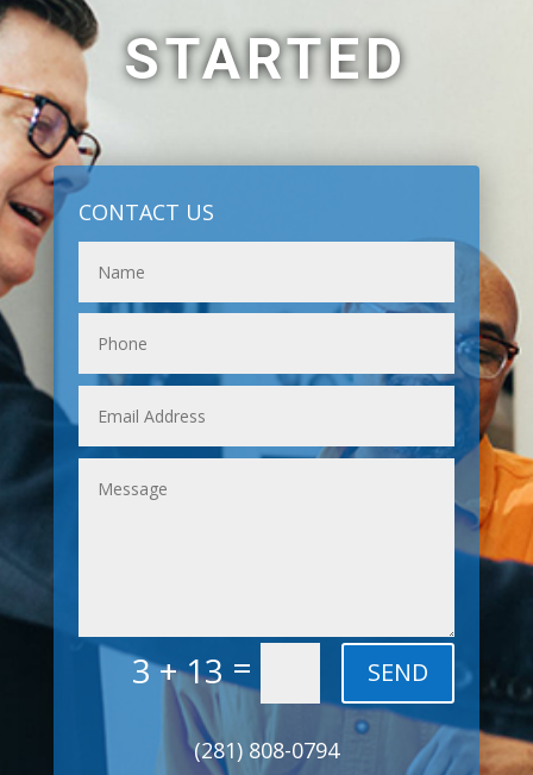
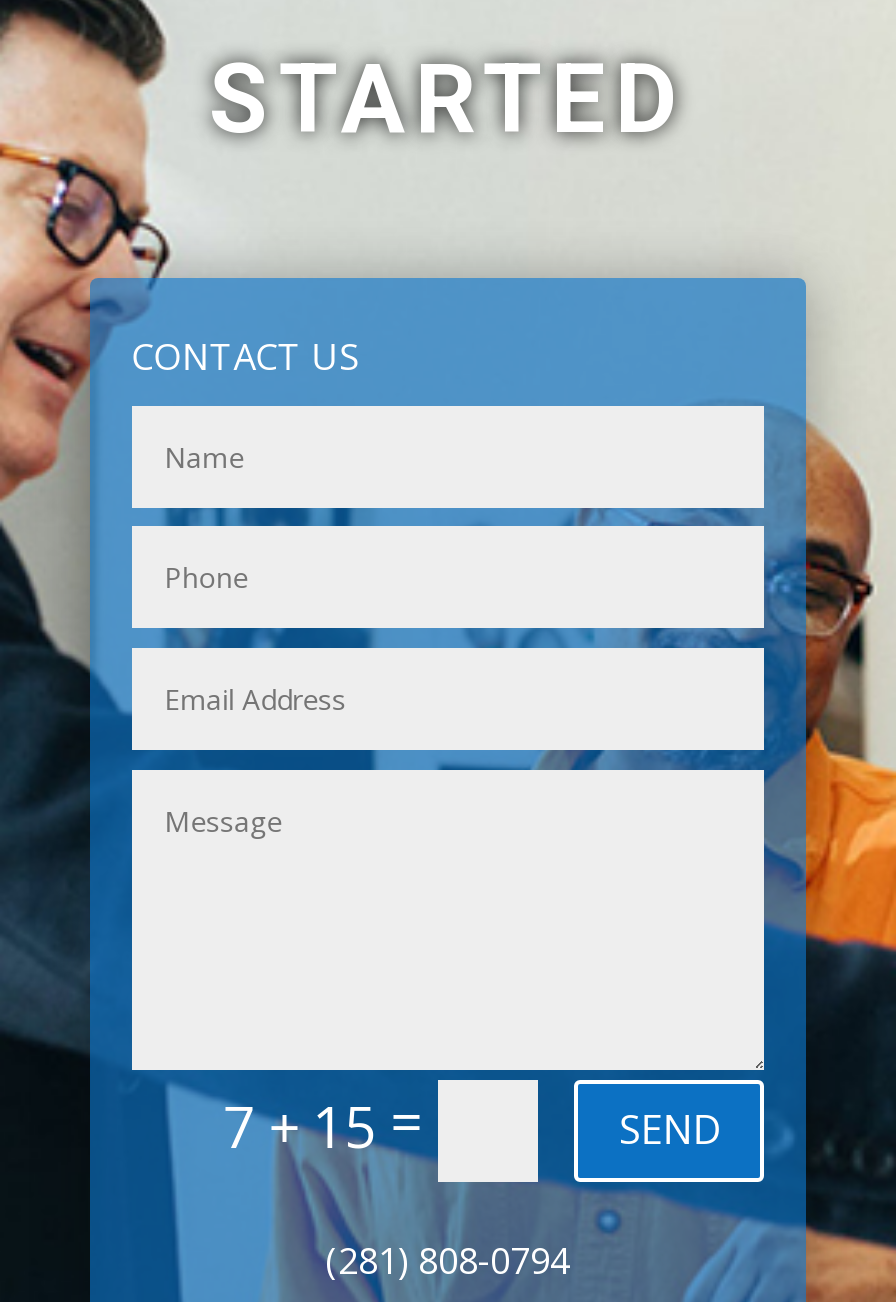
- 3 + 13 =
+ 7 + 15 =
